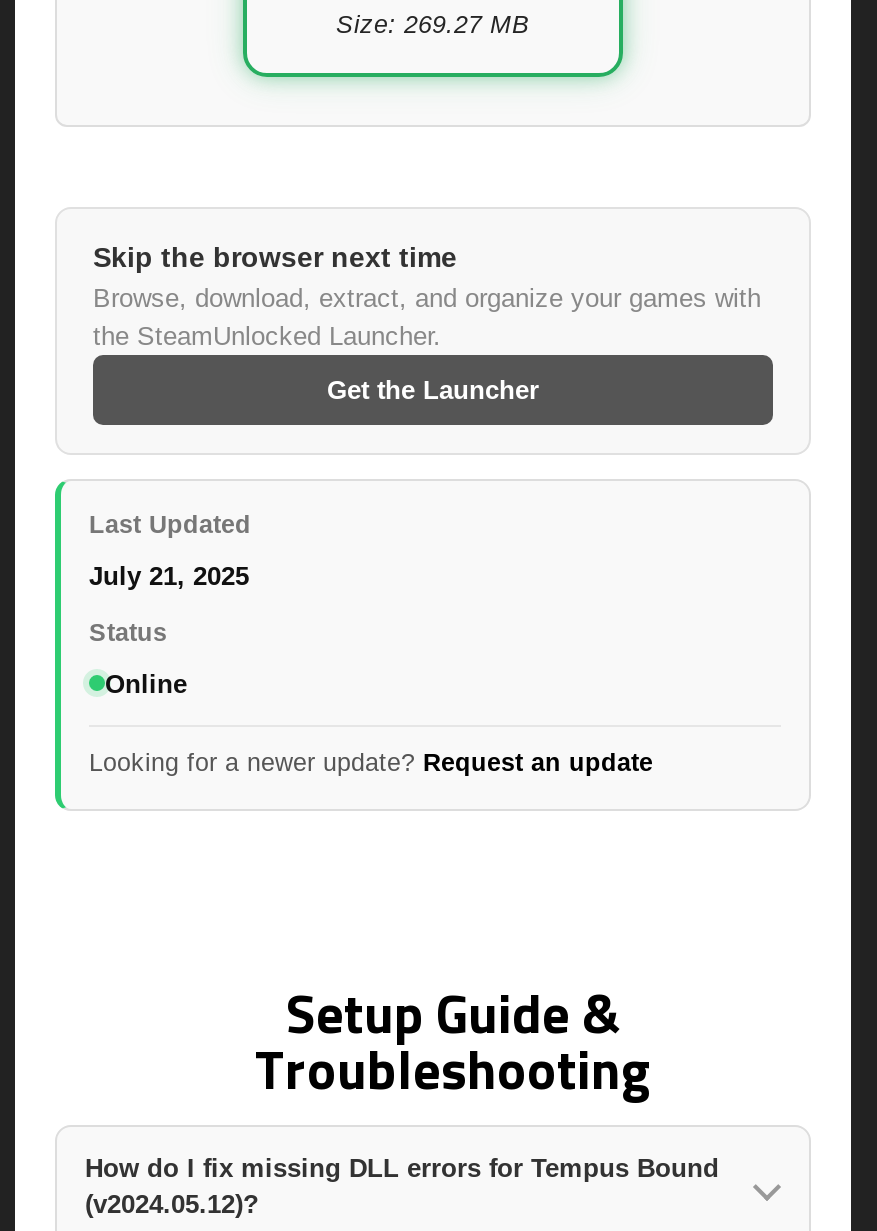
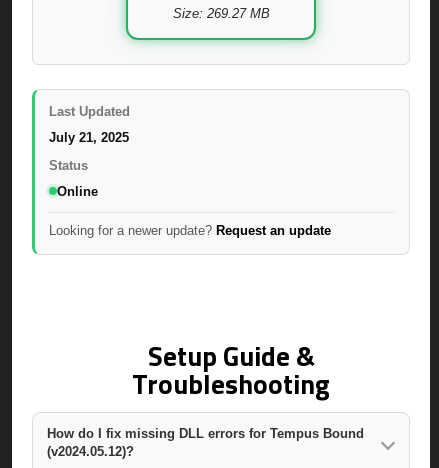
- Skip the browser next time
- Browse, download, extract, and organize your games with
- the SteamUnlocked Launcher.
- Get the Launcher
